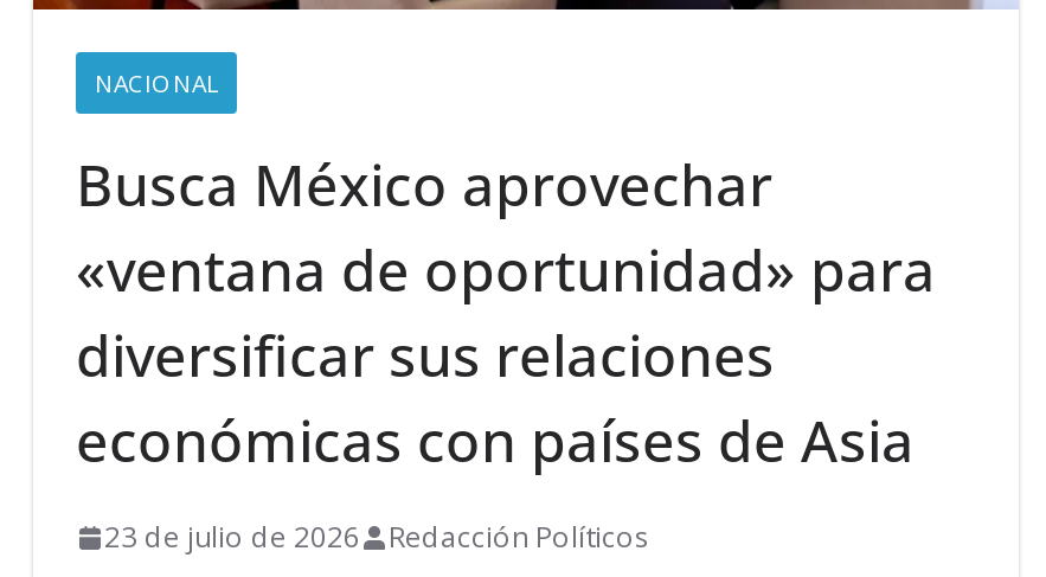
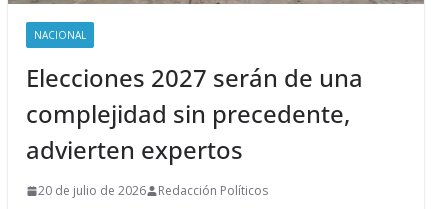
- Busca México aprovechar
- «ventana de oportunidad» para
- diversificar sus relaciones
- económicas con países de Asia
+ Elecciones 2027 serán de una
+ complejidad sin precedente,
+ advierten expertos

- 23 de julio de 2026 Redacción Políticos
+ 20 de julio de 2026 Redacción Políticos
